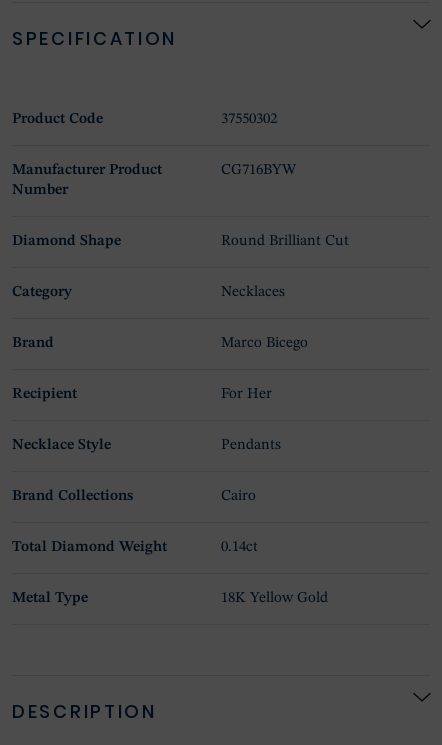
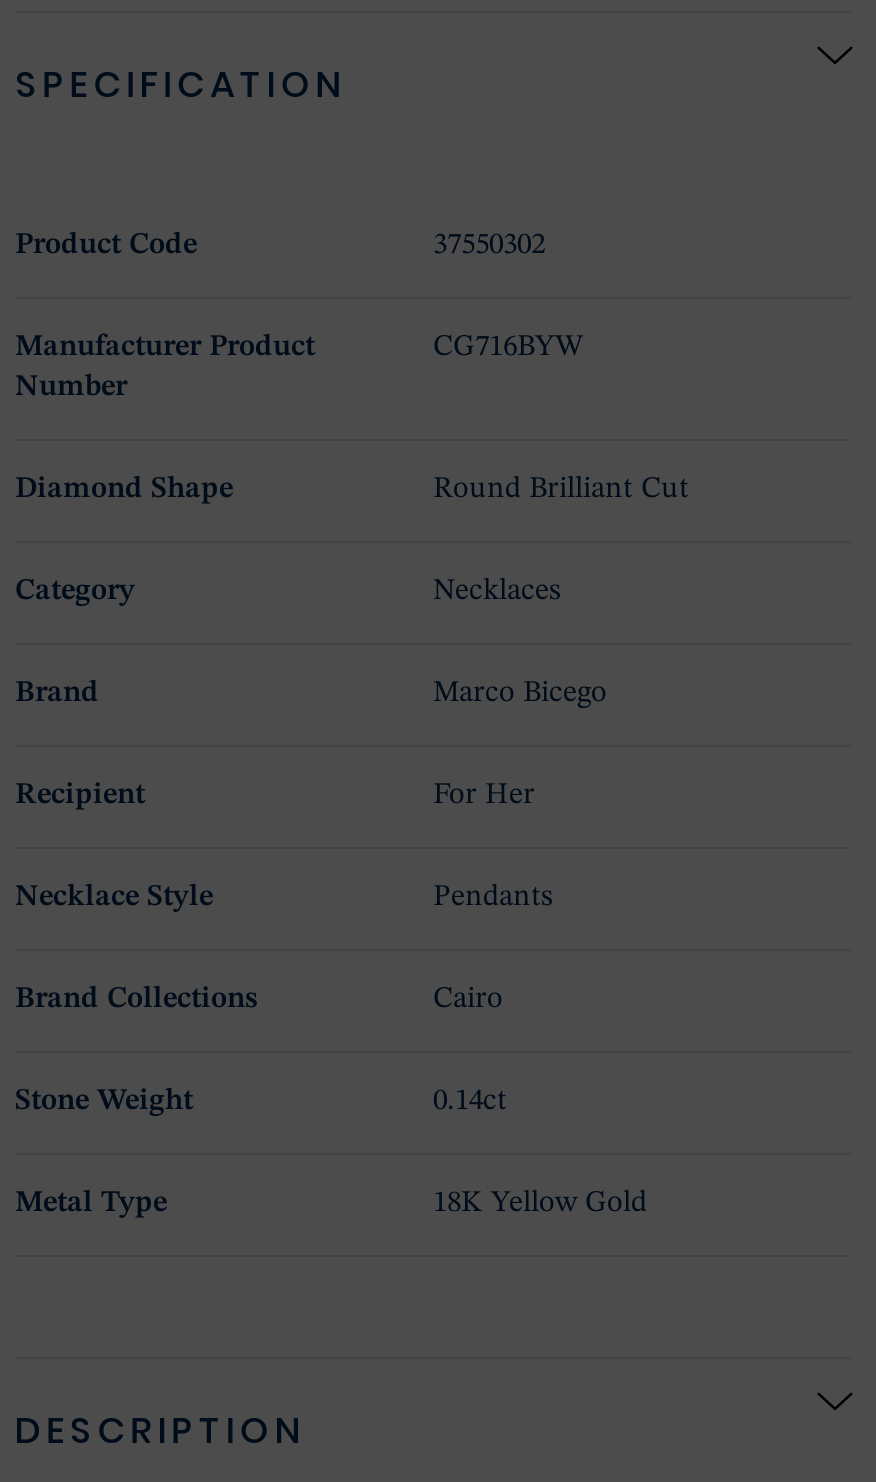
- Total Diamond Weight
+ Stone Weight
